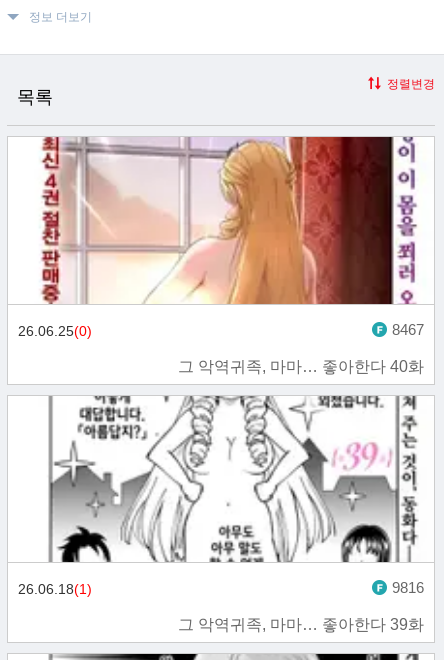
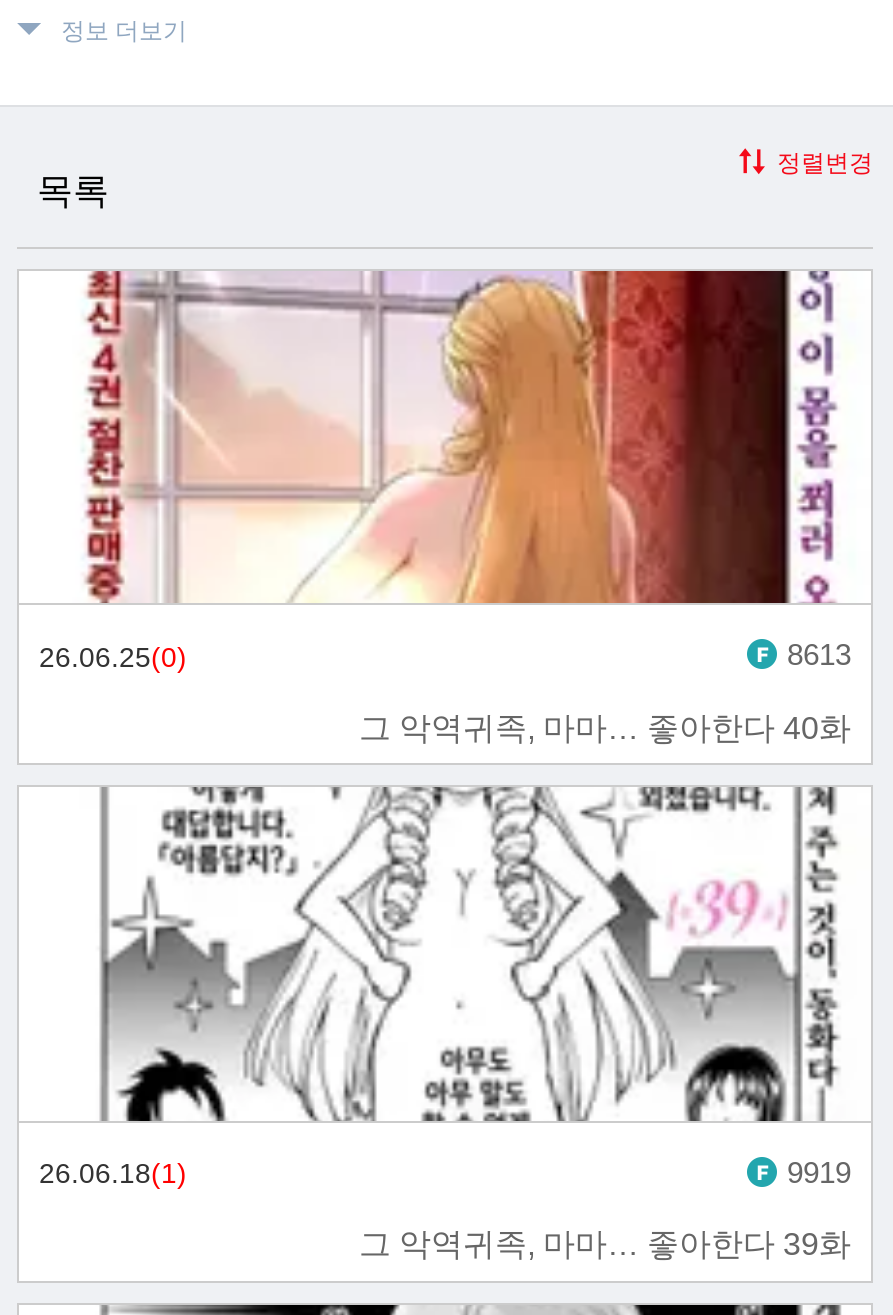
- 8467
+ 8613

- 9816
+ 9919
